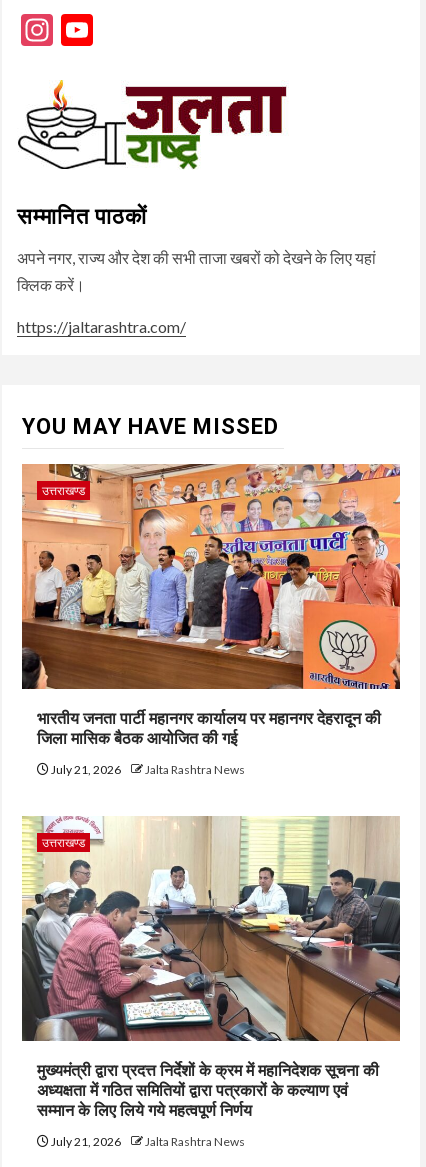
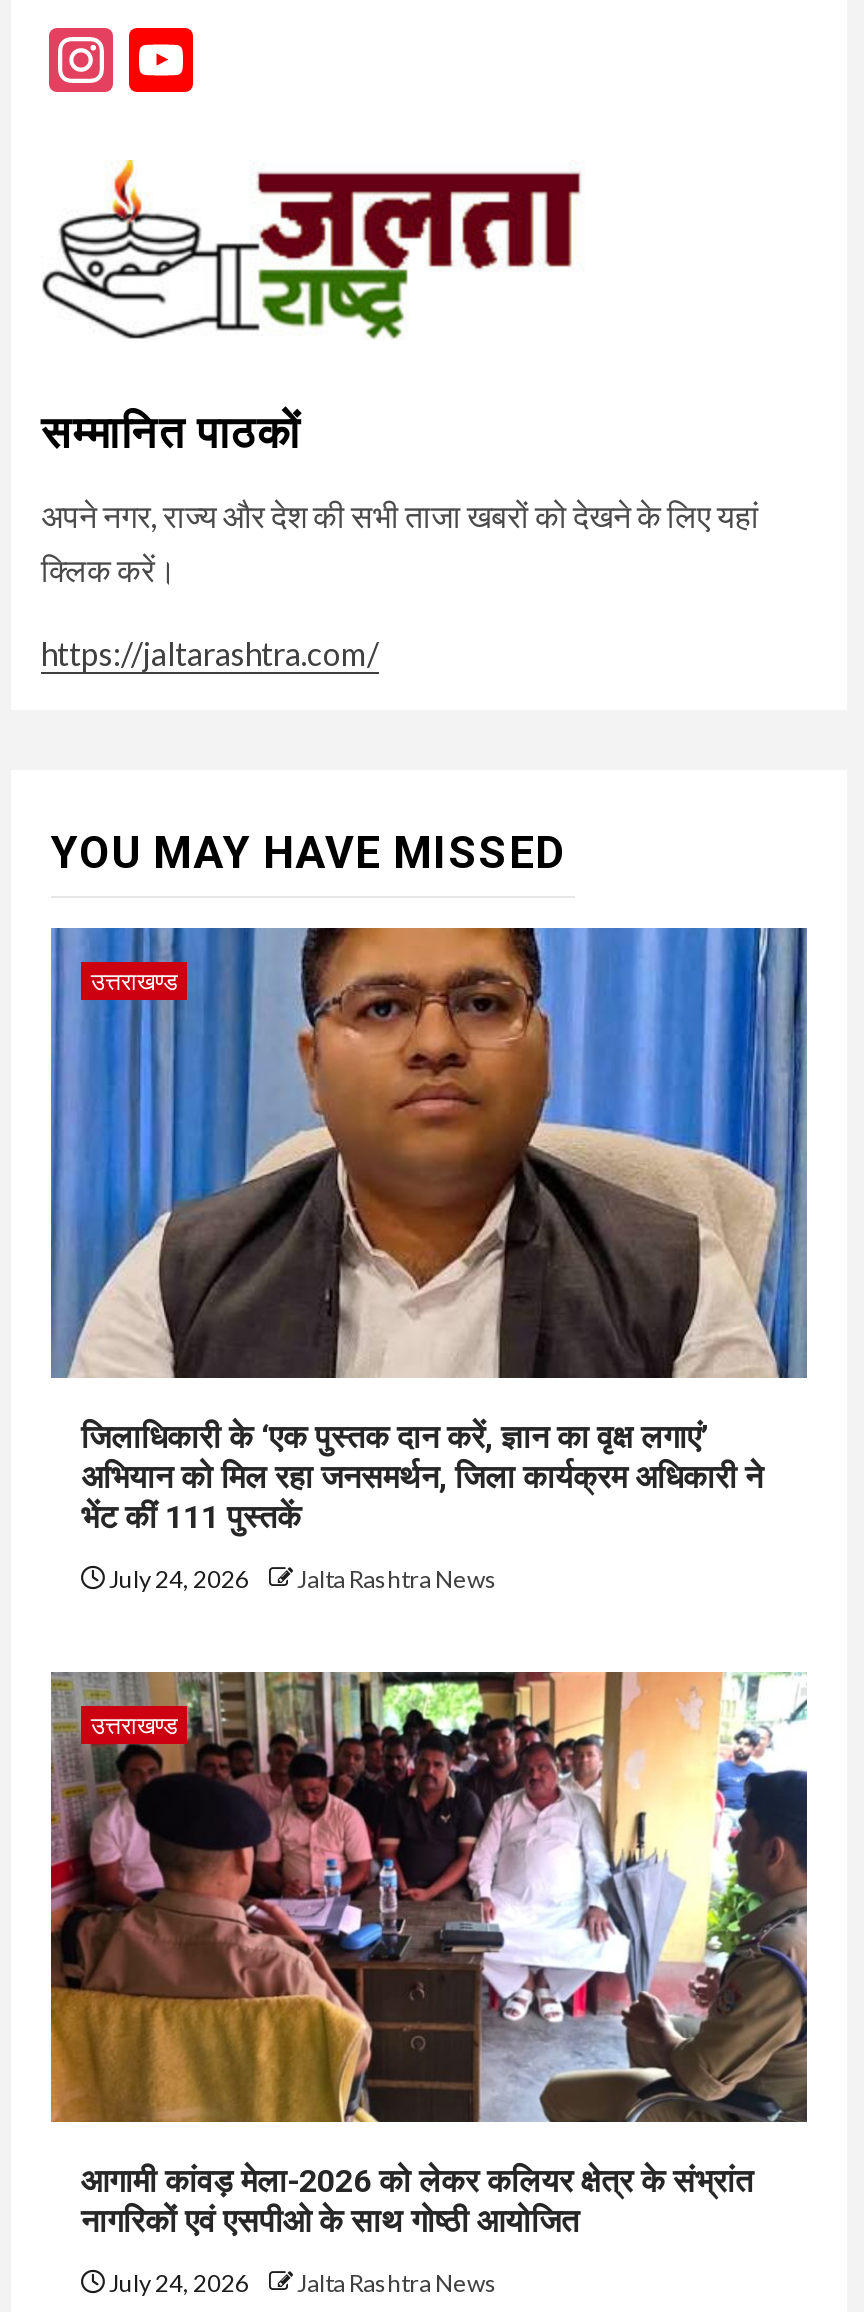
- [image]
- भारतीय जनता पार्टी महानगर कार्यालय पर महानगर देहरादून की
- जिला मासिक बैठक आयोजित की गई
+ [image]
+ जिलाधिकारी के ‘एक पुस्तक दान करें, ज्ञान का वृक्ष लगाएं’
+ अभियान को मिल रहा जनसमर्थन, जिला कार्यक्रम अधिकारी ने
+ भेंट कीं 111 पुस्तकें

moved down: Jalta Rashtra News | उत्तराखण्ड

- July 21, 2026 Jalta Rashtra News
+ July 24, 2026 Jalta Rashtra News

- [image]
- मुख्यमंत्री द्वारा प्रदत्त निर्देशों के क्रम में महानिदेशक सूचना की
- अध्यक्षता में गठित समितियों द्वारा पत्रकारों के कल्याण एवं
- सम्मान के लिए लिये गये महत्वपूर्ण निर्णय
+ [image]
+ आगामी कांवड़ मेला-2026 को लेकर कलियर क्षेत्र के संभ्रांत
+ नागरिकों एवं एसपीओ के साथ गोष्ठी आयोजित

- July 21, 2026 Jalta Rashtra News
+ July 24, 2026 Jalta Rashtra News
